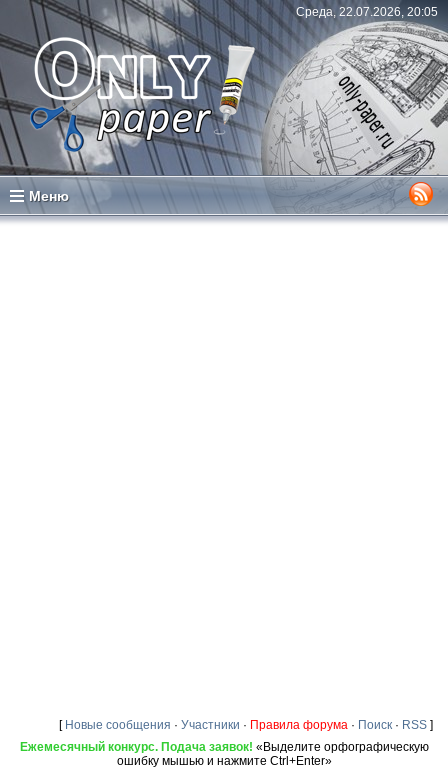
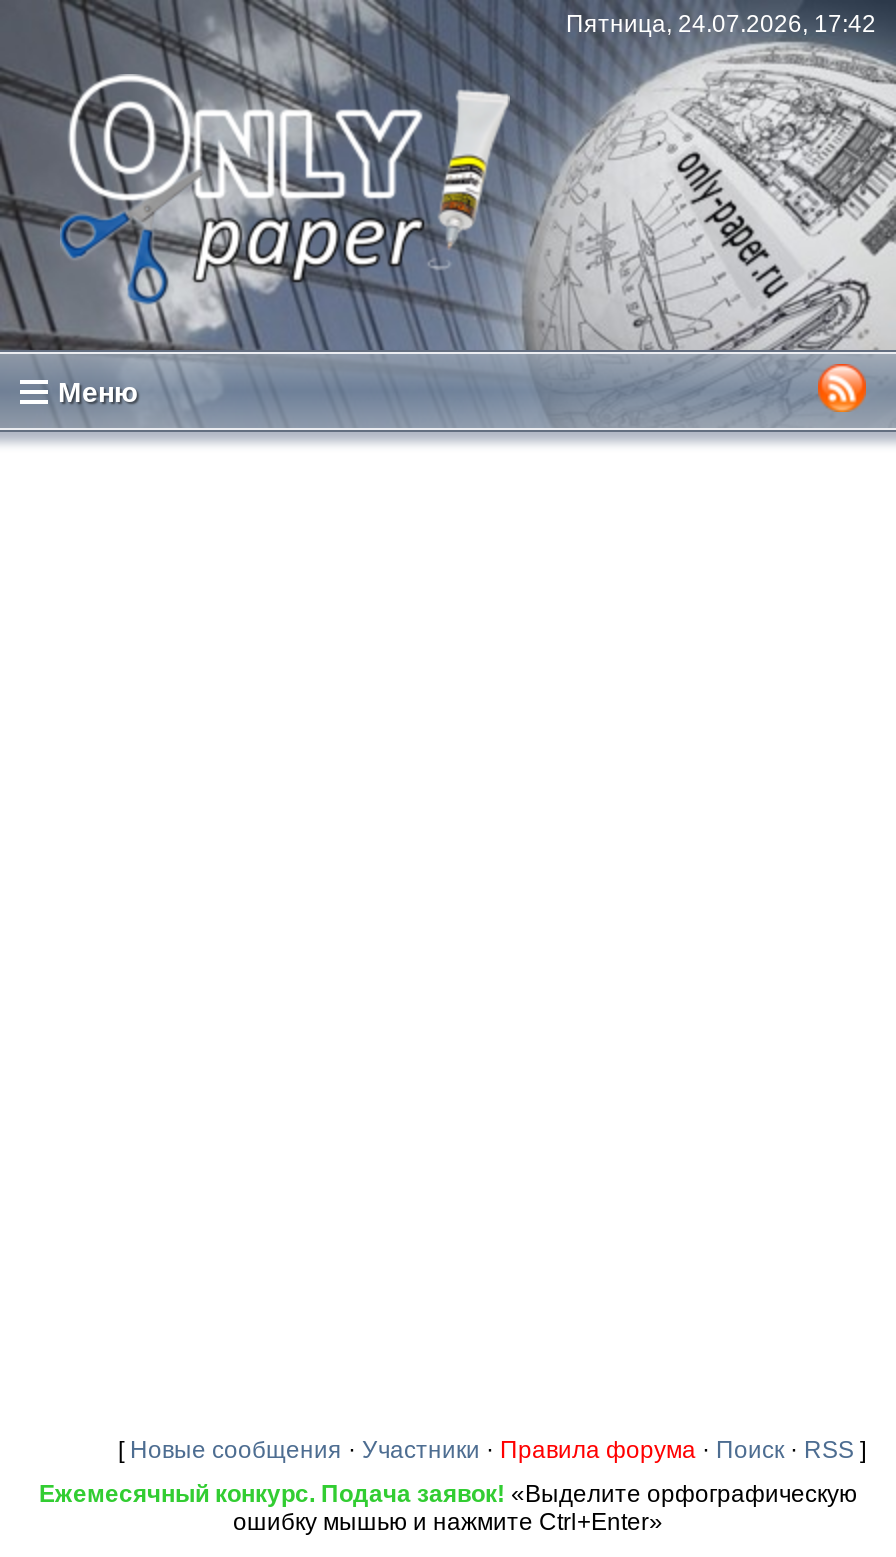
- Среда, 22.07.2026, 20:05
+ Пятница, 24.07.2026, 17:42
